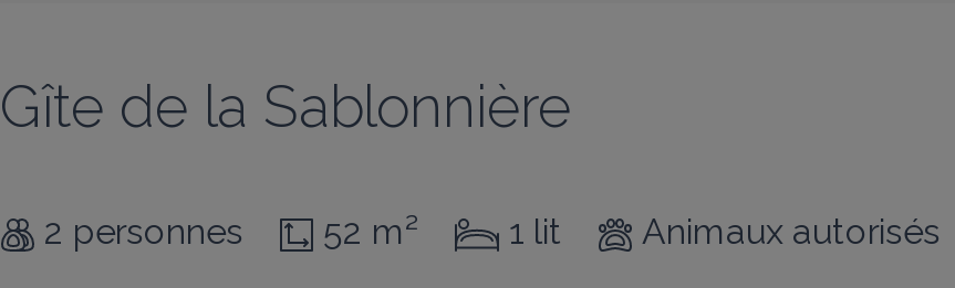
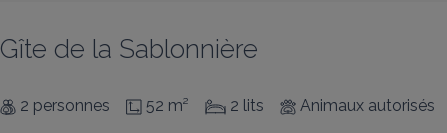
- 1 lit Animaux autorisés
+ 2 lits Animaux autorisés
